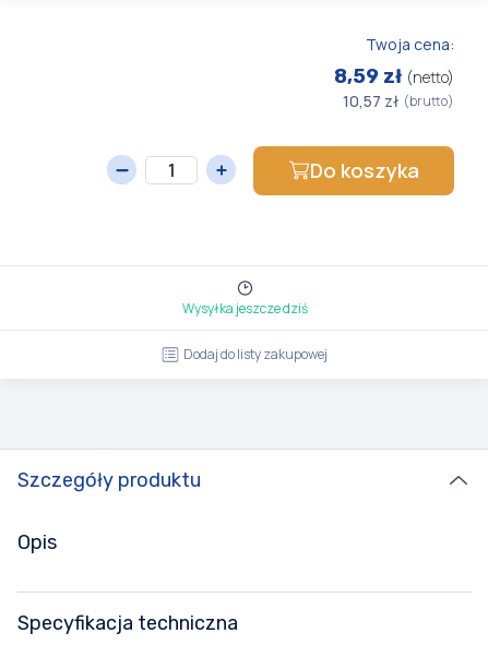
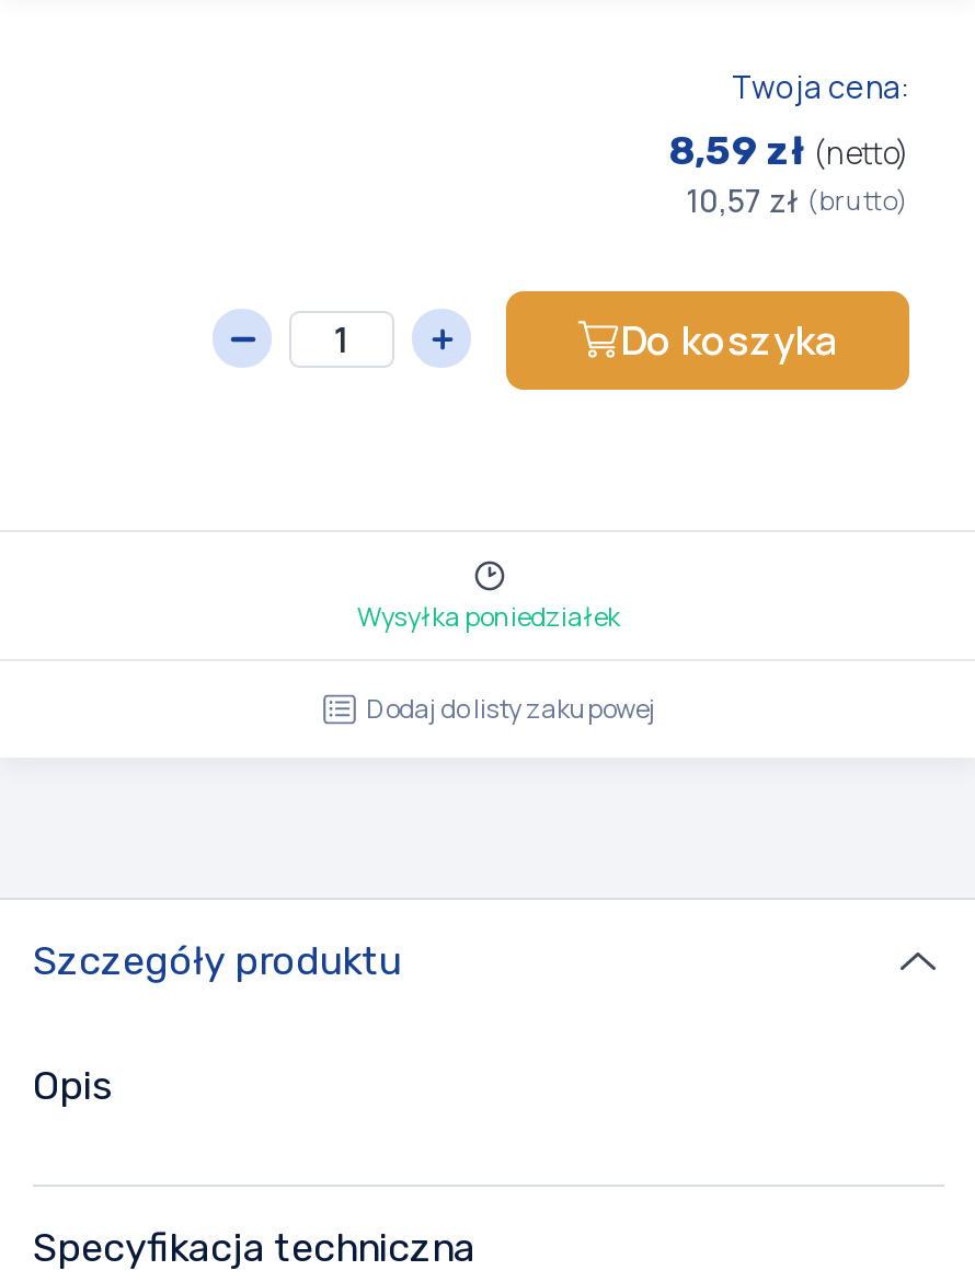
- Wysyłka jeszcze dziś
+ Wysyłka poniedziałek
